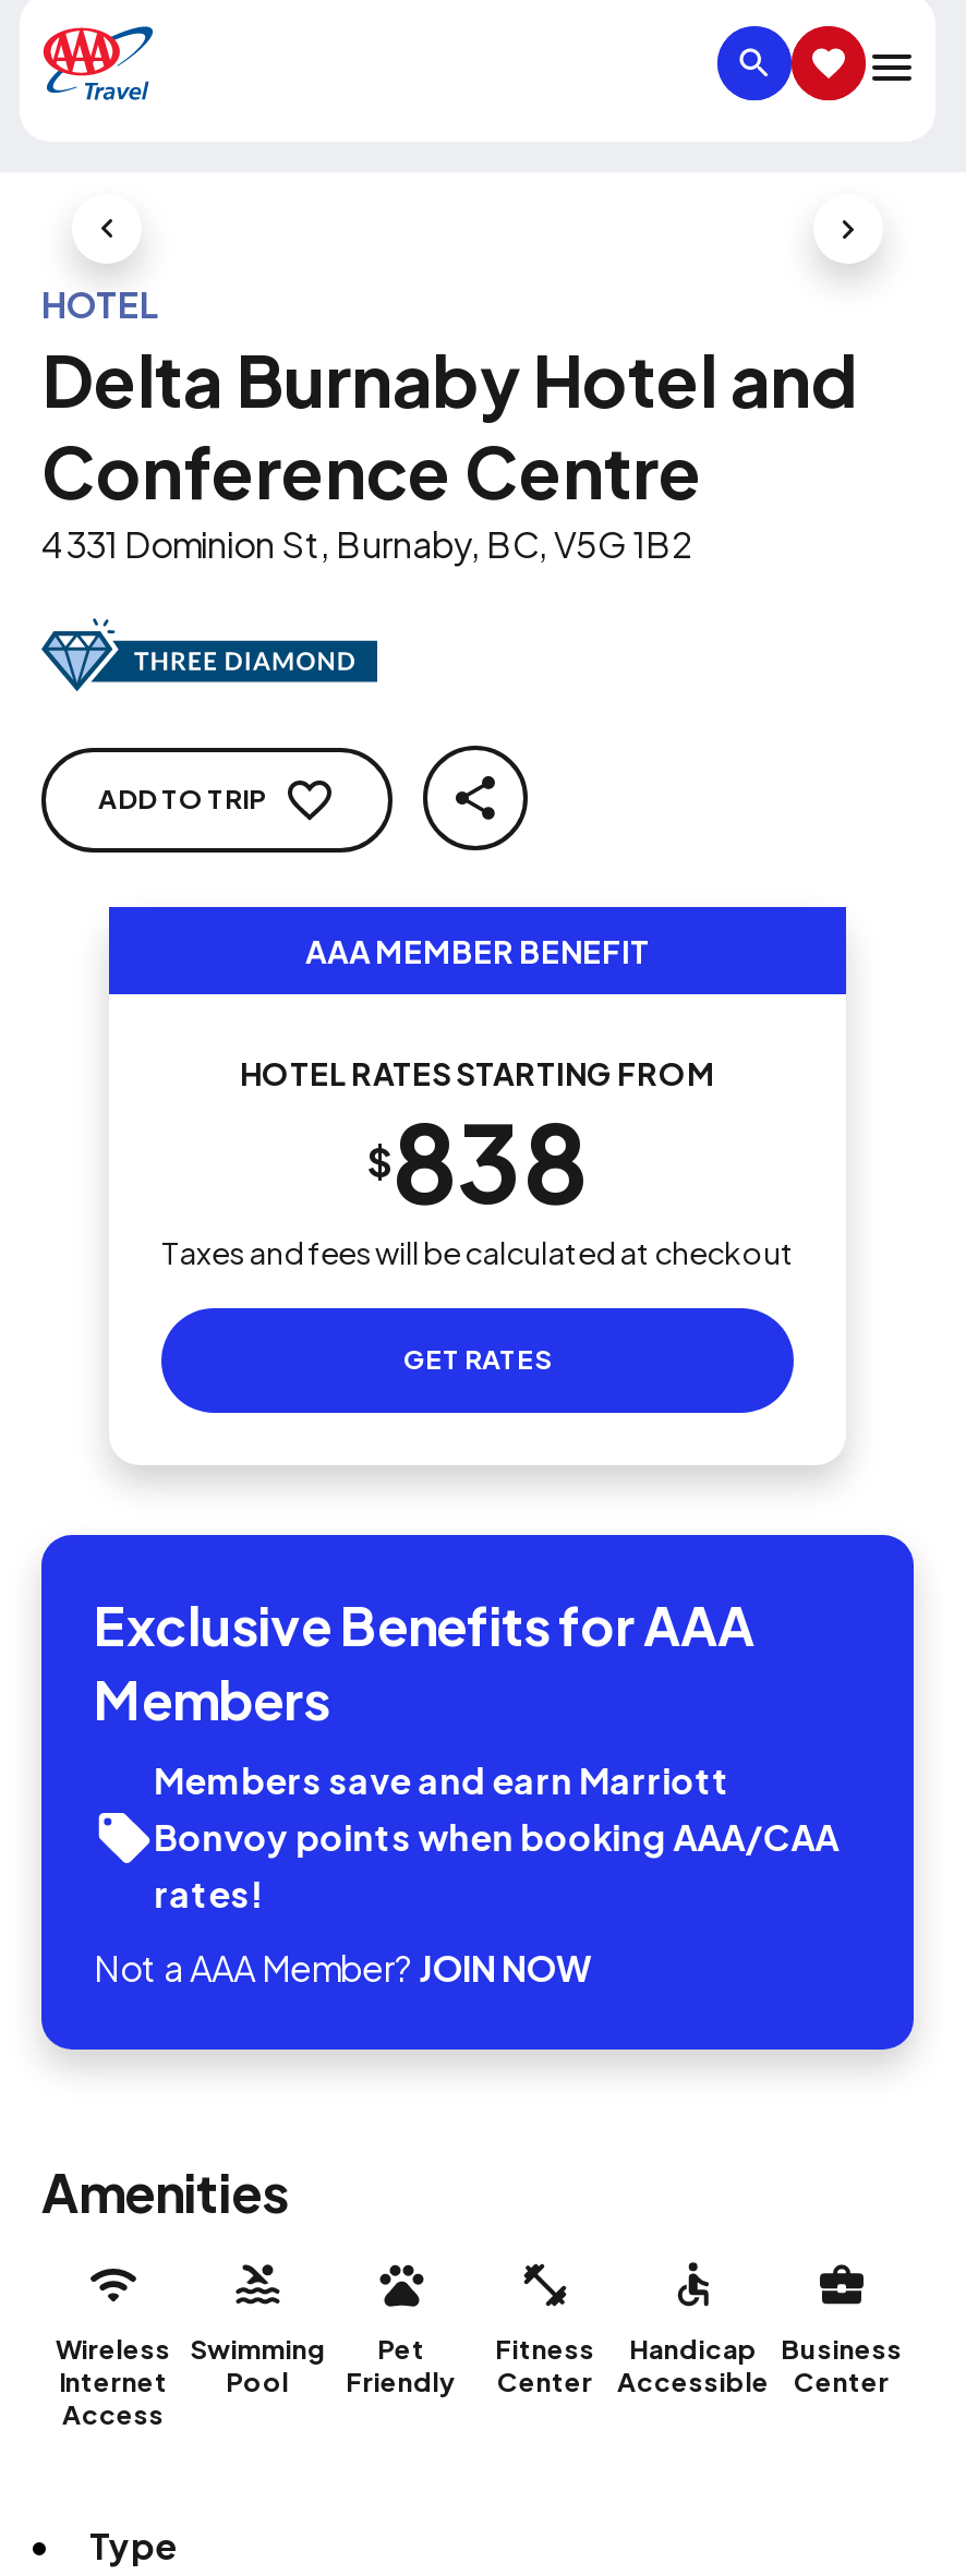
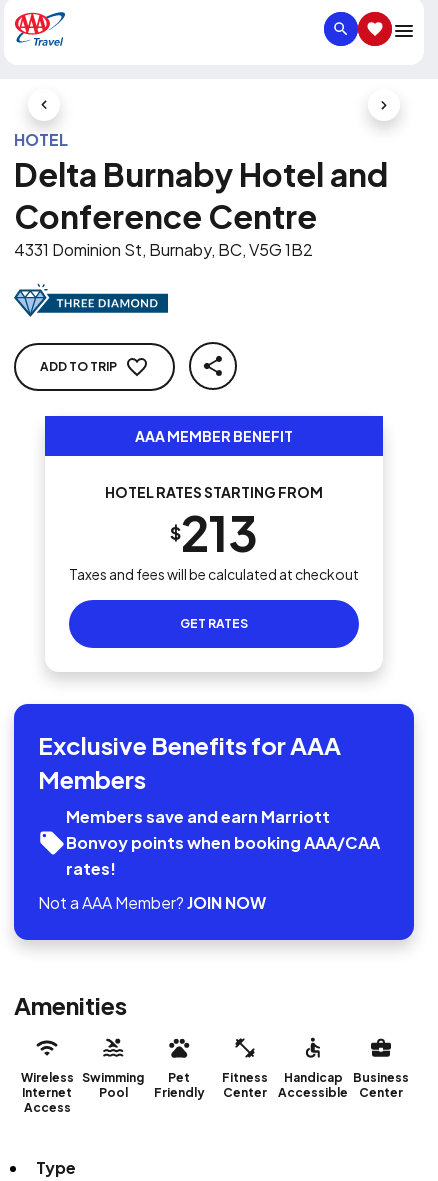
- $838
+ $213
